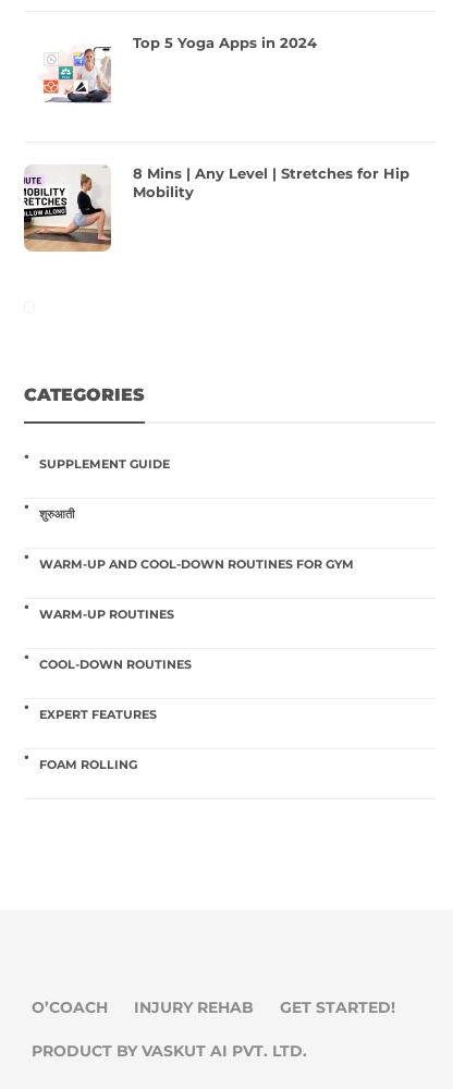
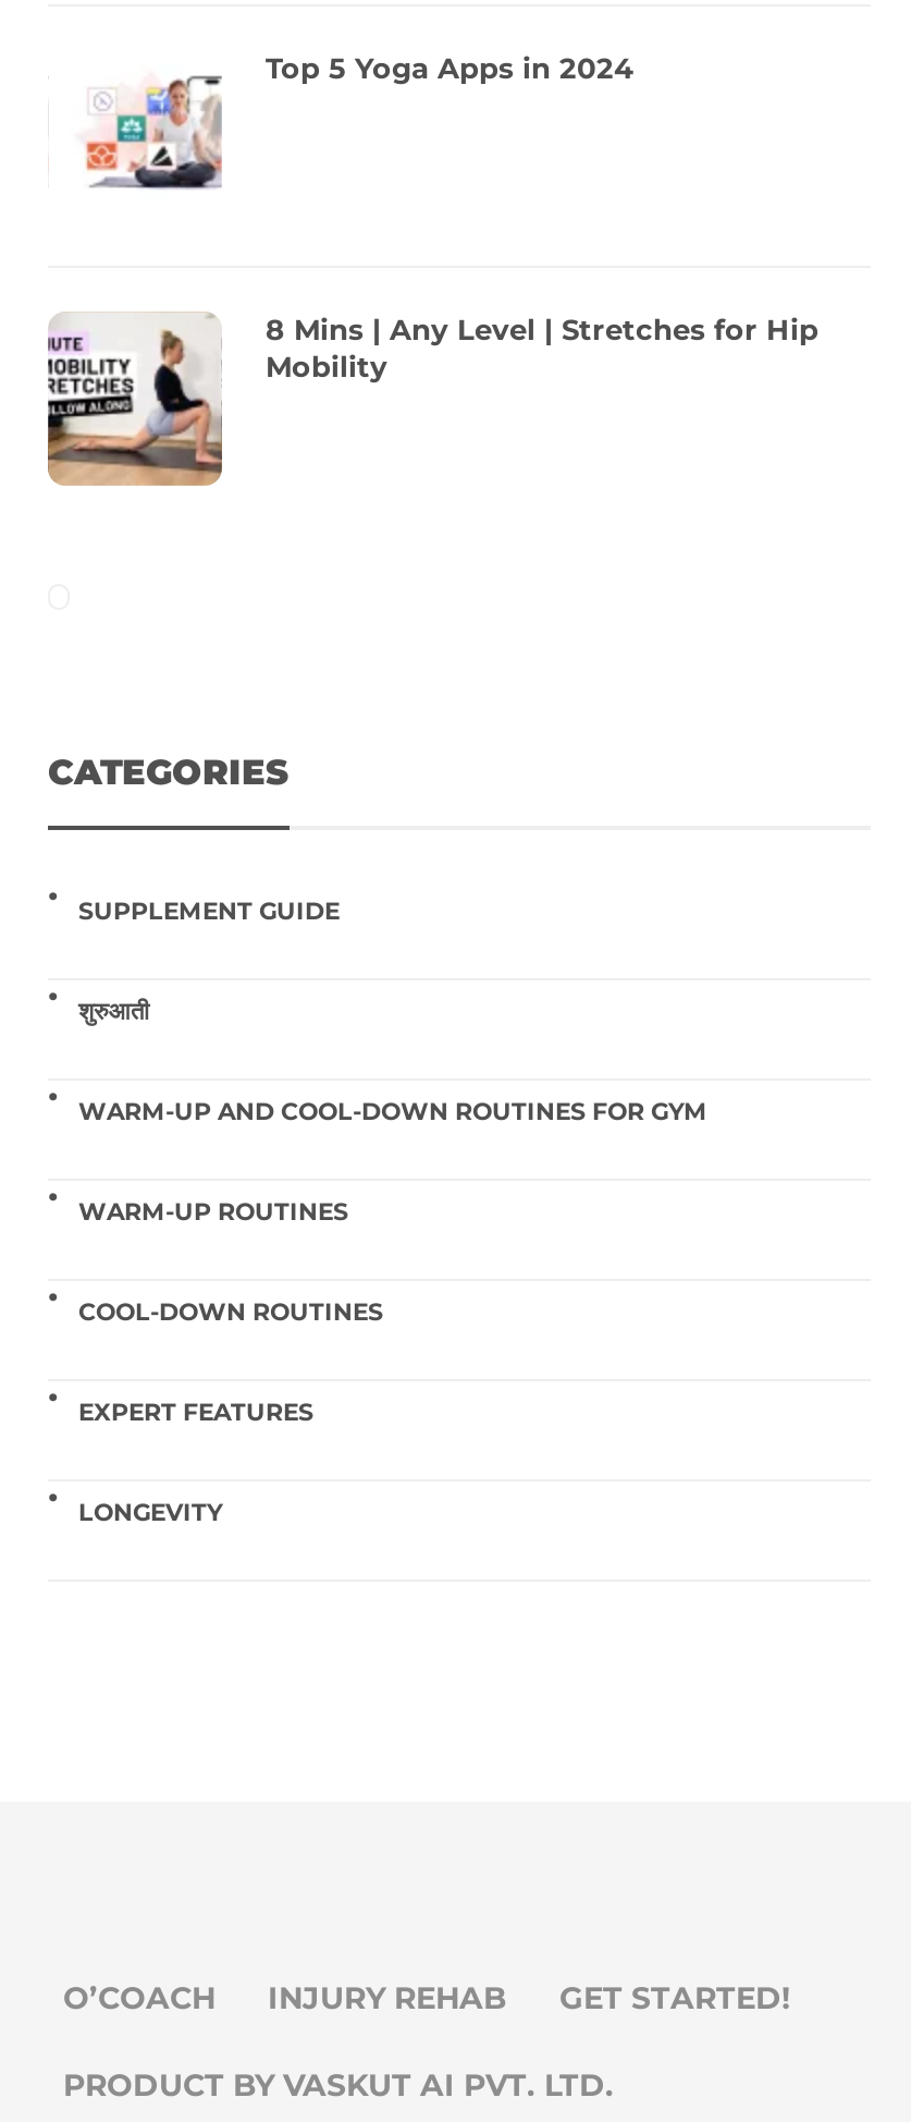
- FOAM ROLLING
+ LONGEVITY
